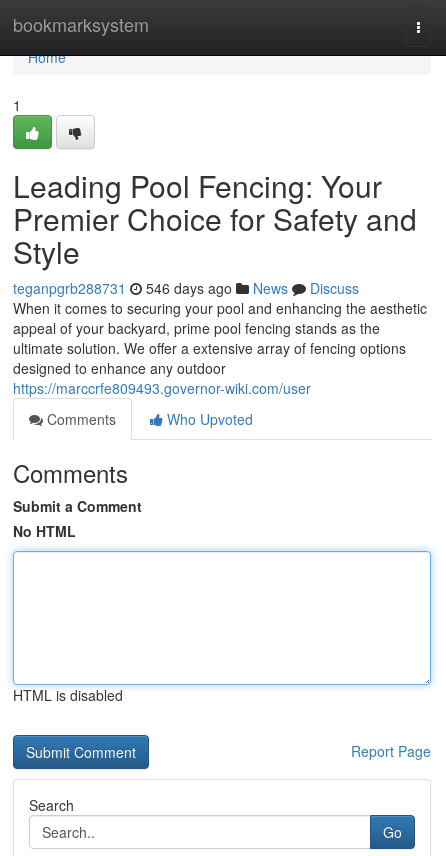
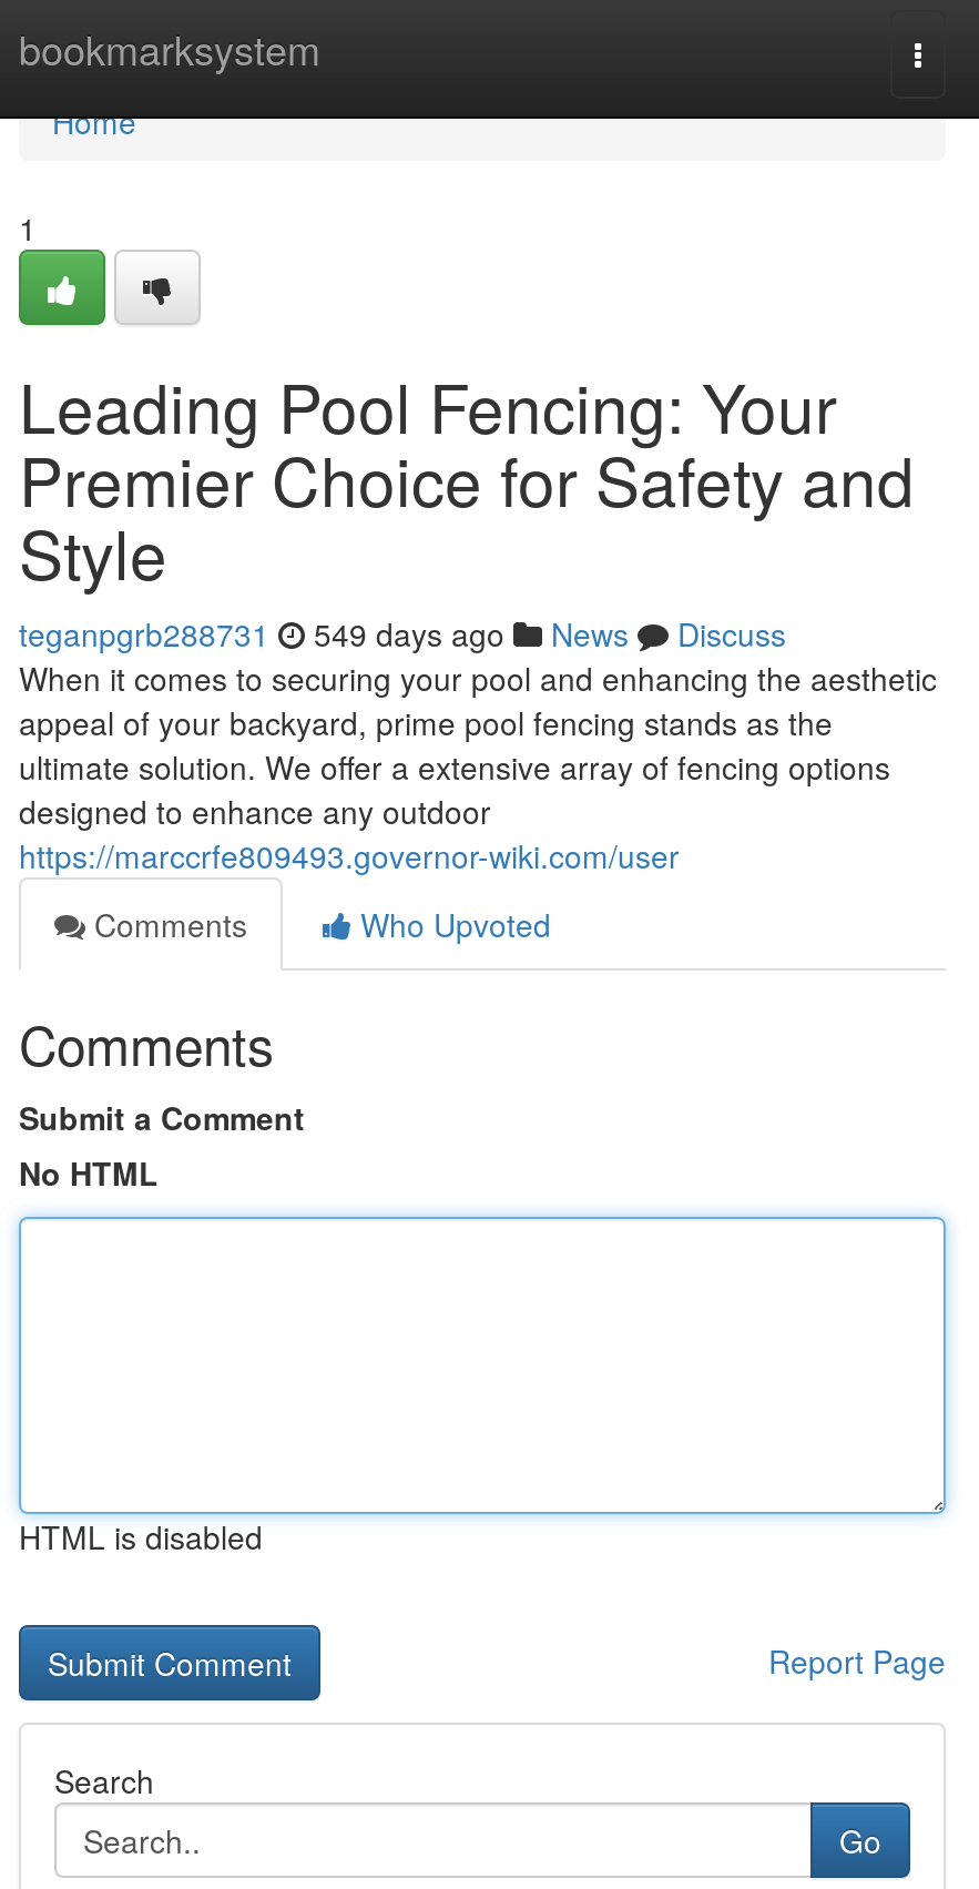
- teganpgrb288731 546 days ago News Discuss
+ teganpgrb288731 549 days ago News Discuss
